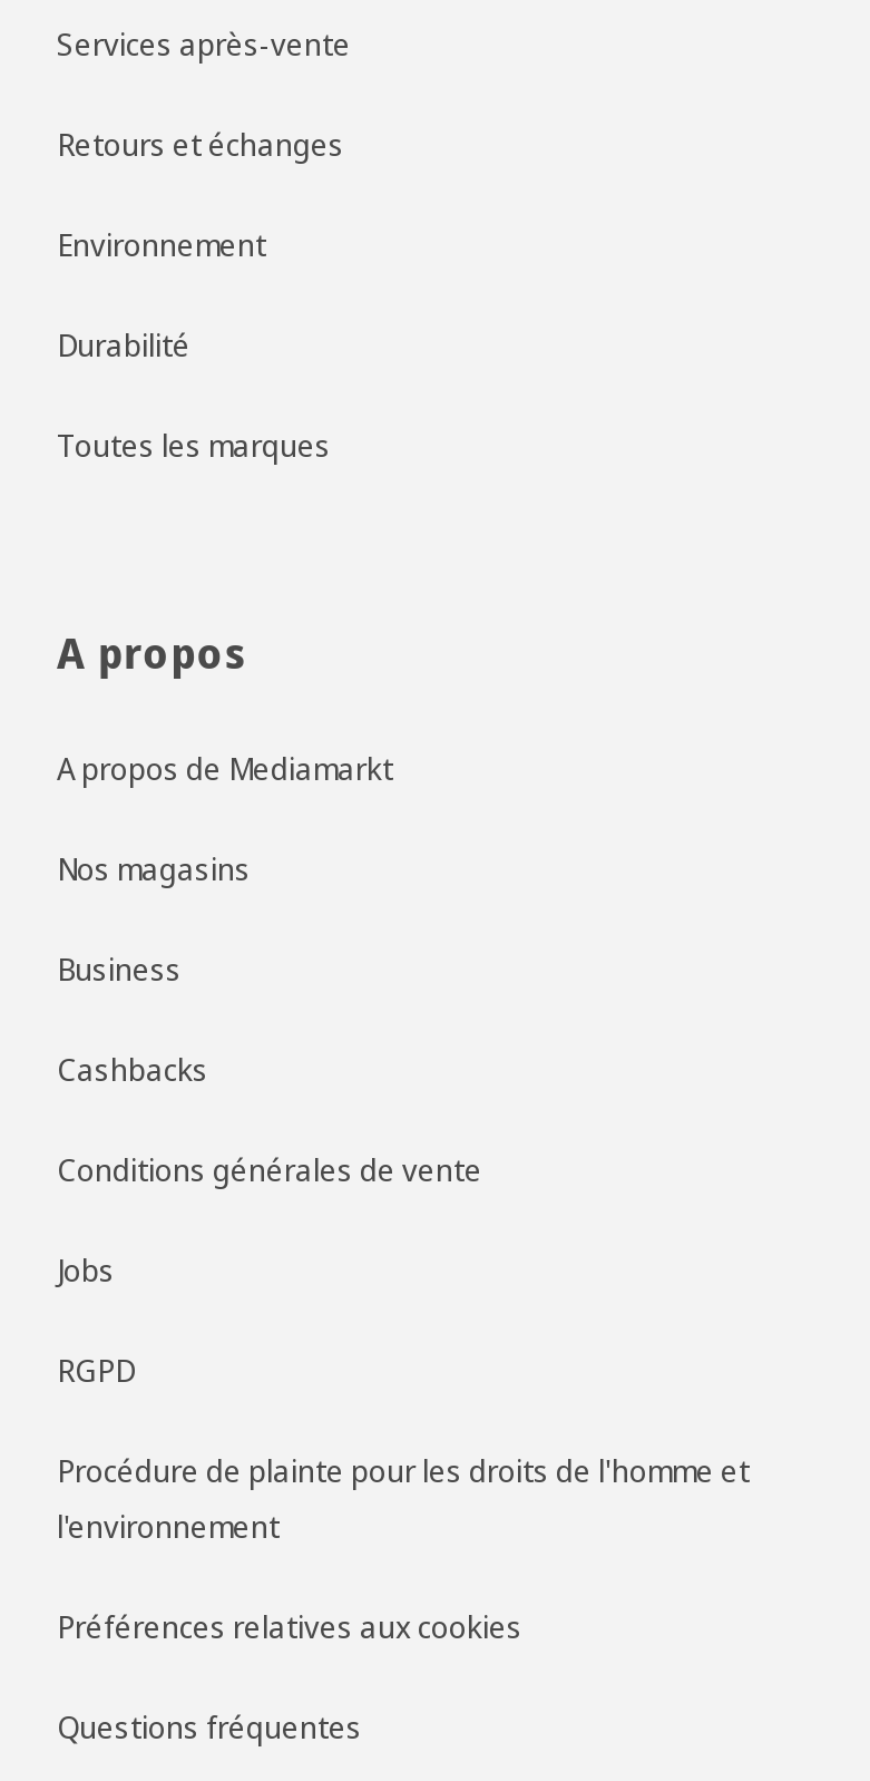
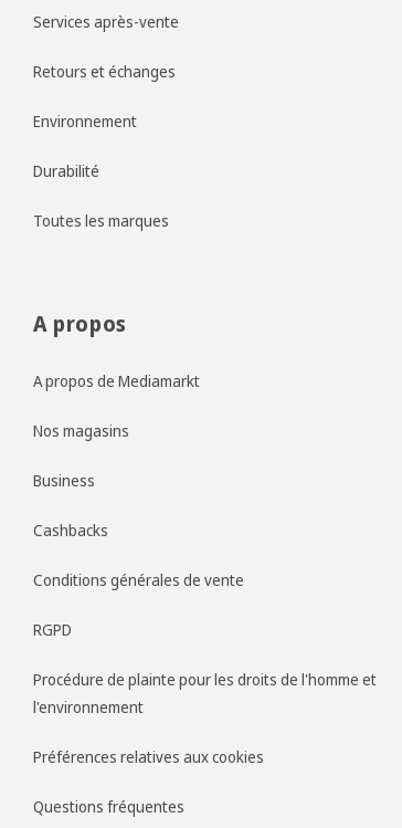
- Jobs
